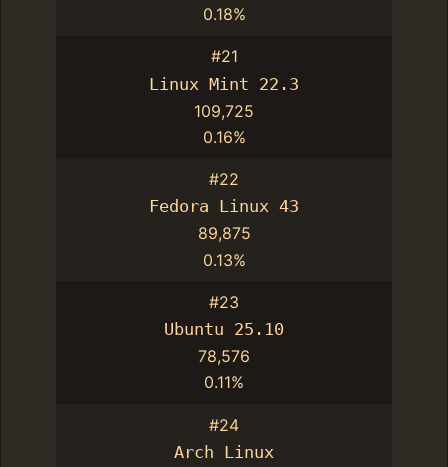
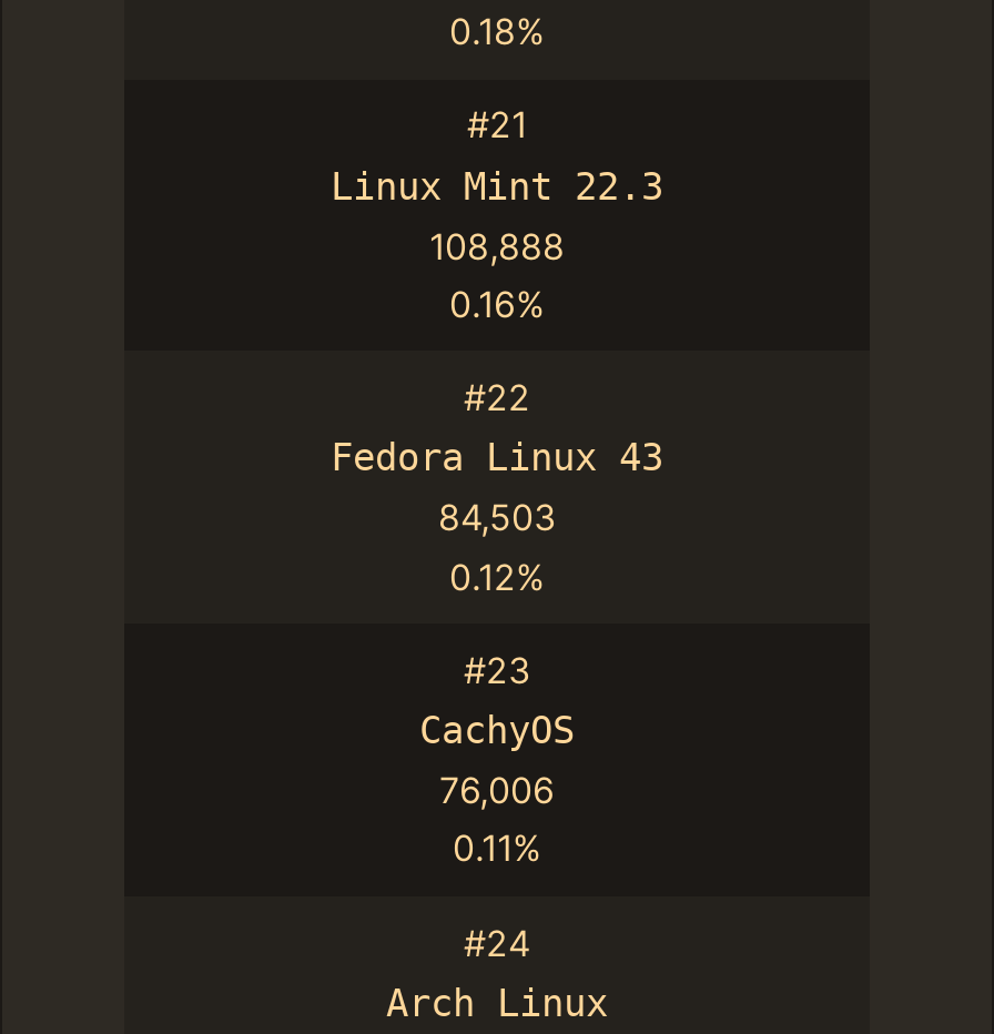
- 109,725
+ 108,888

- 89,875
+ 84,503

- 0.13%
+ 0.12%

- Ubuntu 25.10
- 78,576
+ CachyOS
+ 76,006
